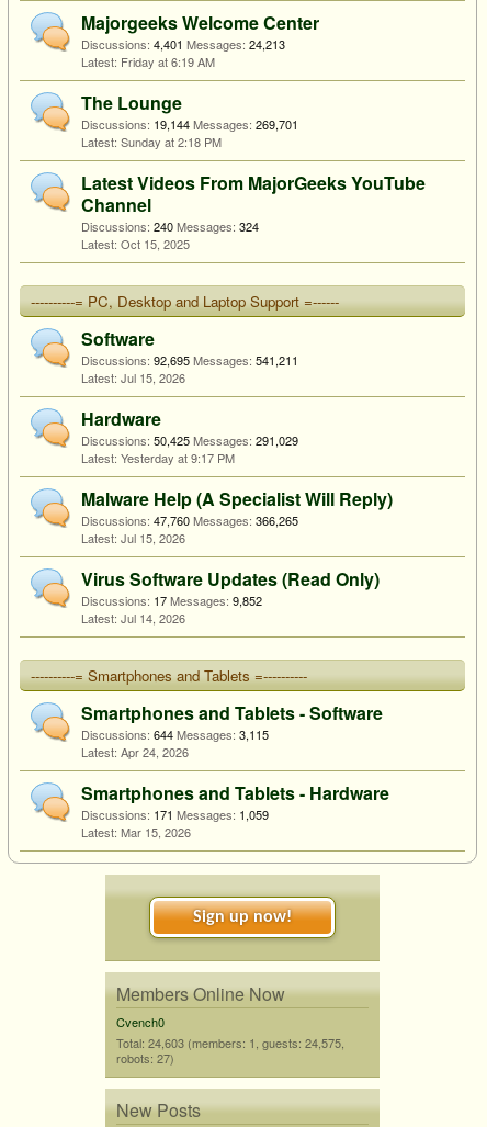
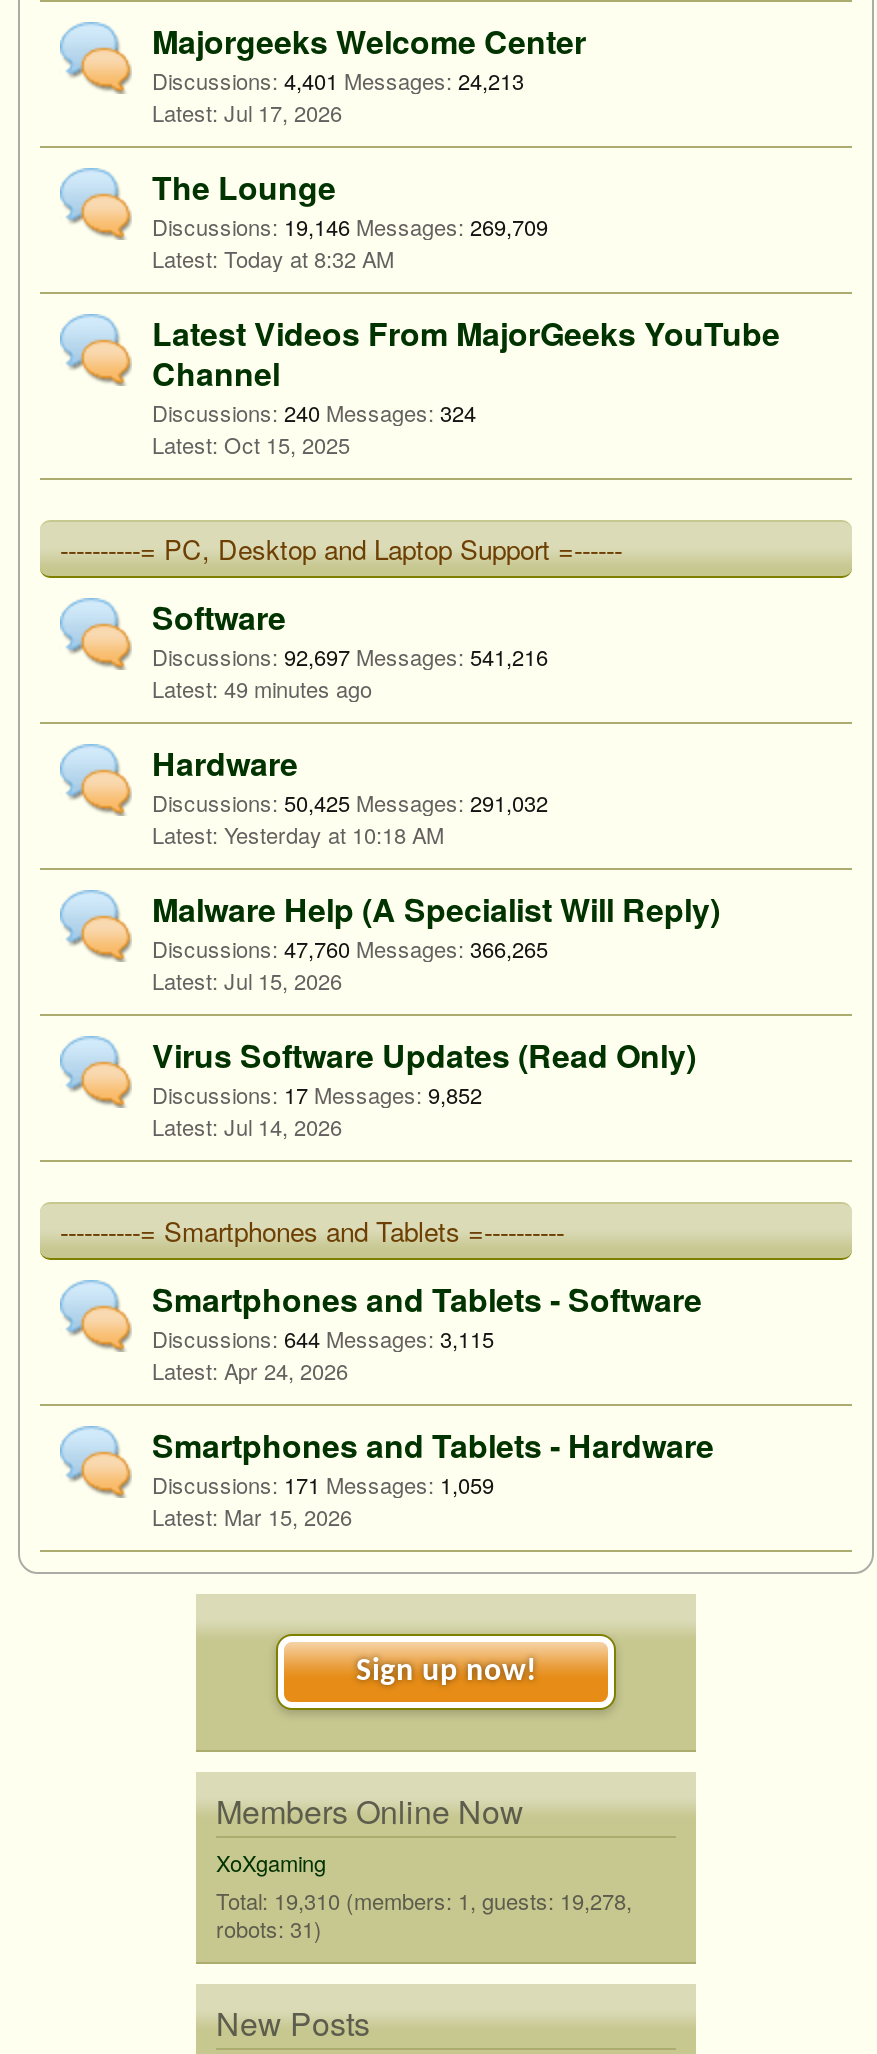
- Friday at 6:19 AM
+ Jul 17, 2026

- Discussions: 19,144 Messages: 269,701
+ Discussions: 19,146 Messages: 269,709

- Sunday at 2:18 PM
+ Today at 8:32 AM

- Discussions: 92,695 Messages: 541,211
- Jul 15, 2026
+ Discussions: 92,697 Messages: 541,216
+ 49 minutes ago

- Discussions: 50,425 Messages: 291,029
+ Discussions: 50,425 Messages: 291,032

- Yesterday at 9:17 PM
+ Yesterday at 10:18 AM

- Cvench0
- Total: 24,603 (members: 1, guests: 24,575,
- robots: 27)
+ XoXgaming
+ Total: 19,310 (members: 1, guests: 19,278,
+ robots: 31)
